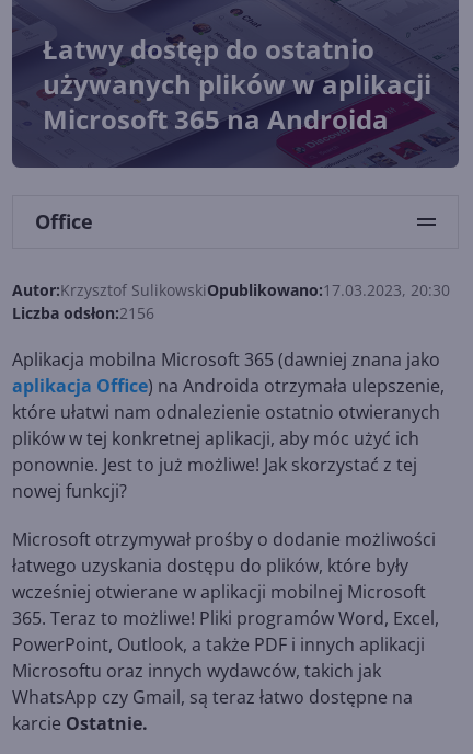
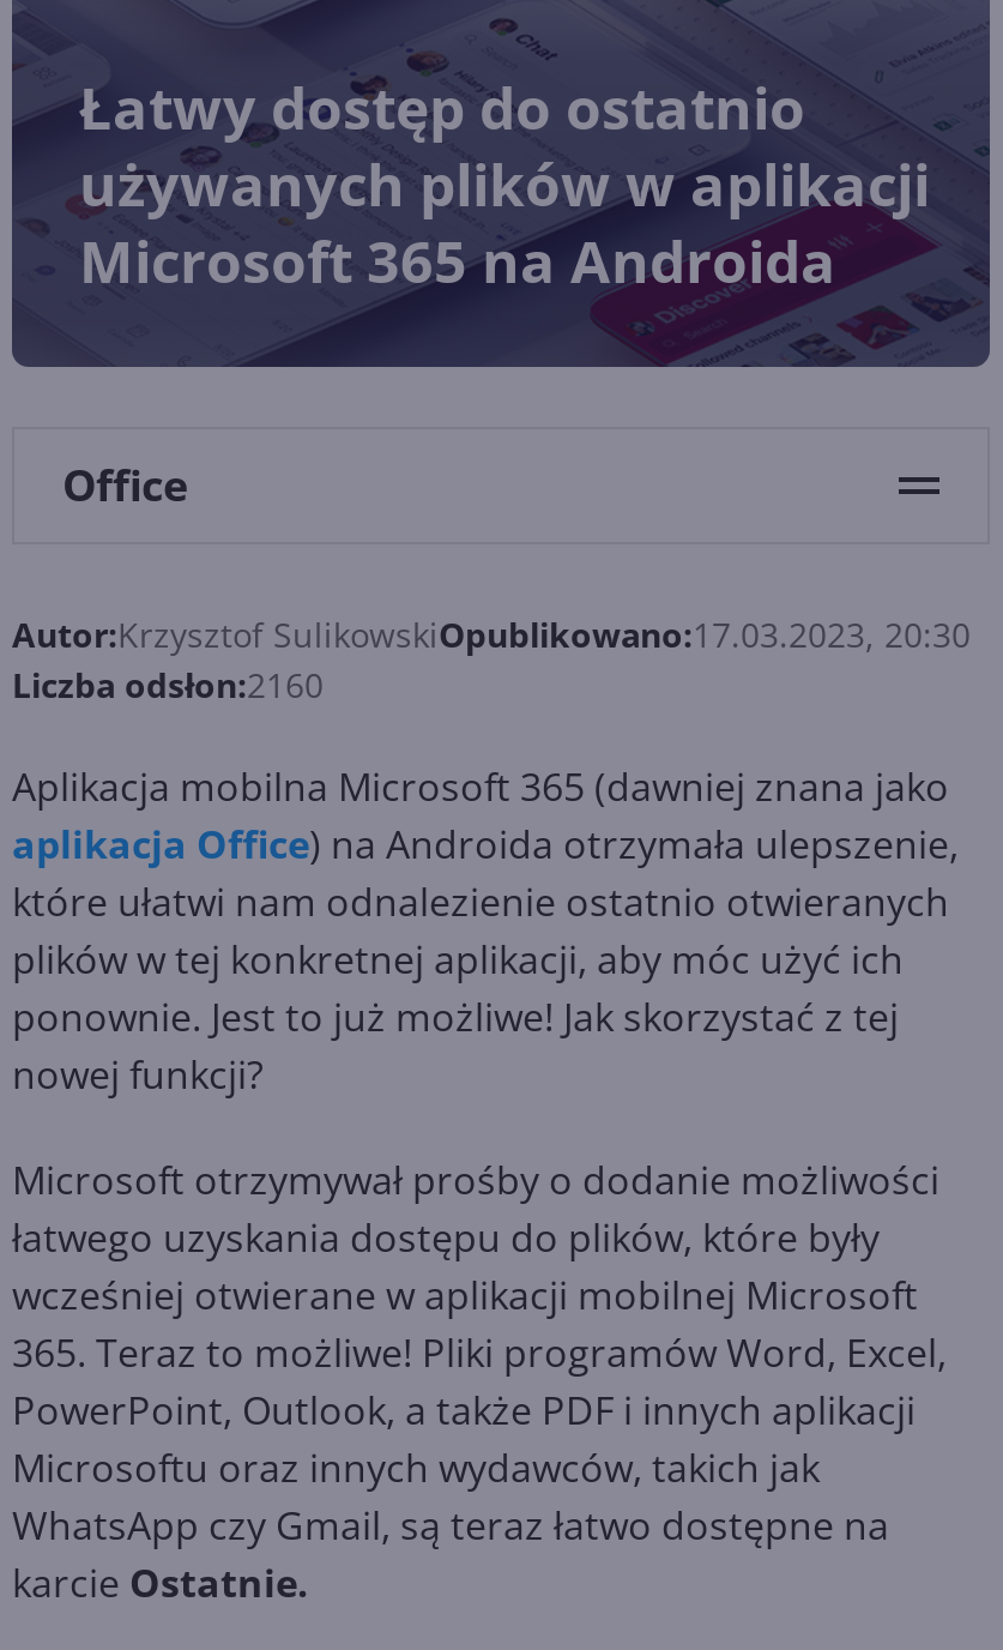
- Liczba odsłon:2156
+ Liczba odsłon:2160
